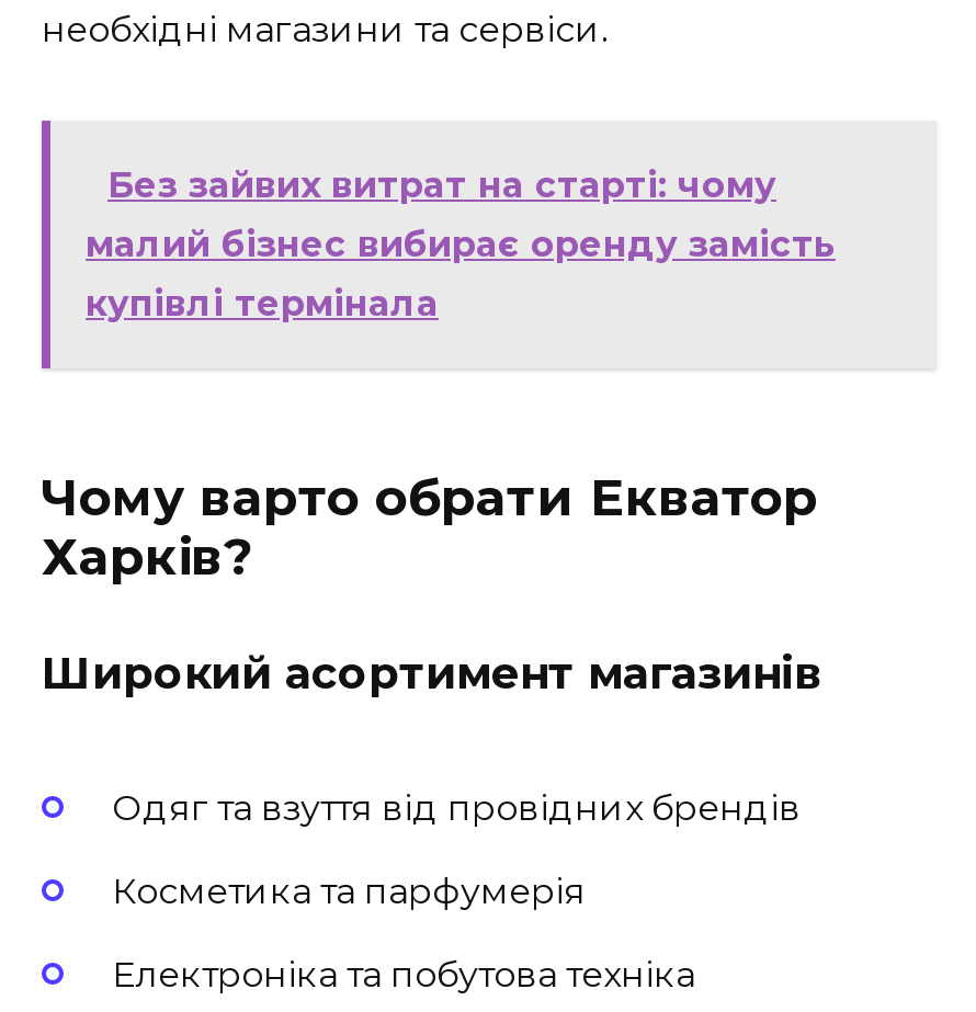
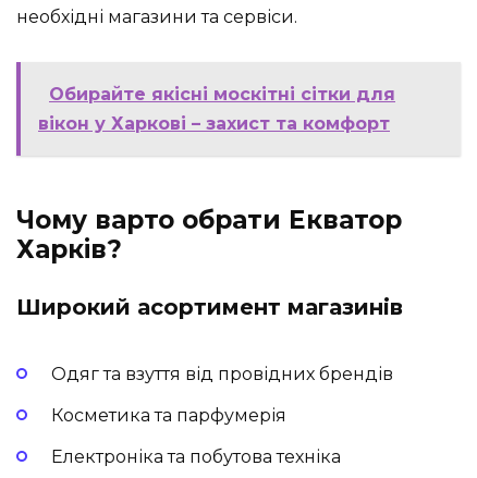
- Без зайвих витрат на старті: чому
- малий бізнес вибирає оренду замість
- купівлі термінала
+ Обирайте якісні москітні сітки для
+ вікон у Харкові – захист та комфорт
